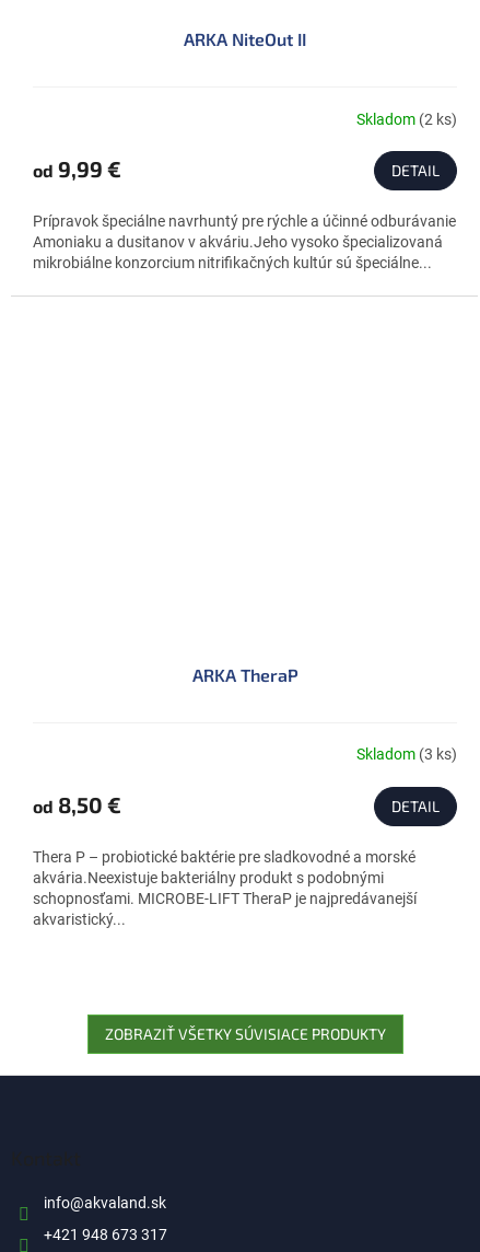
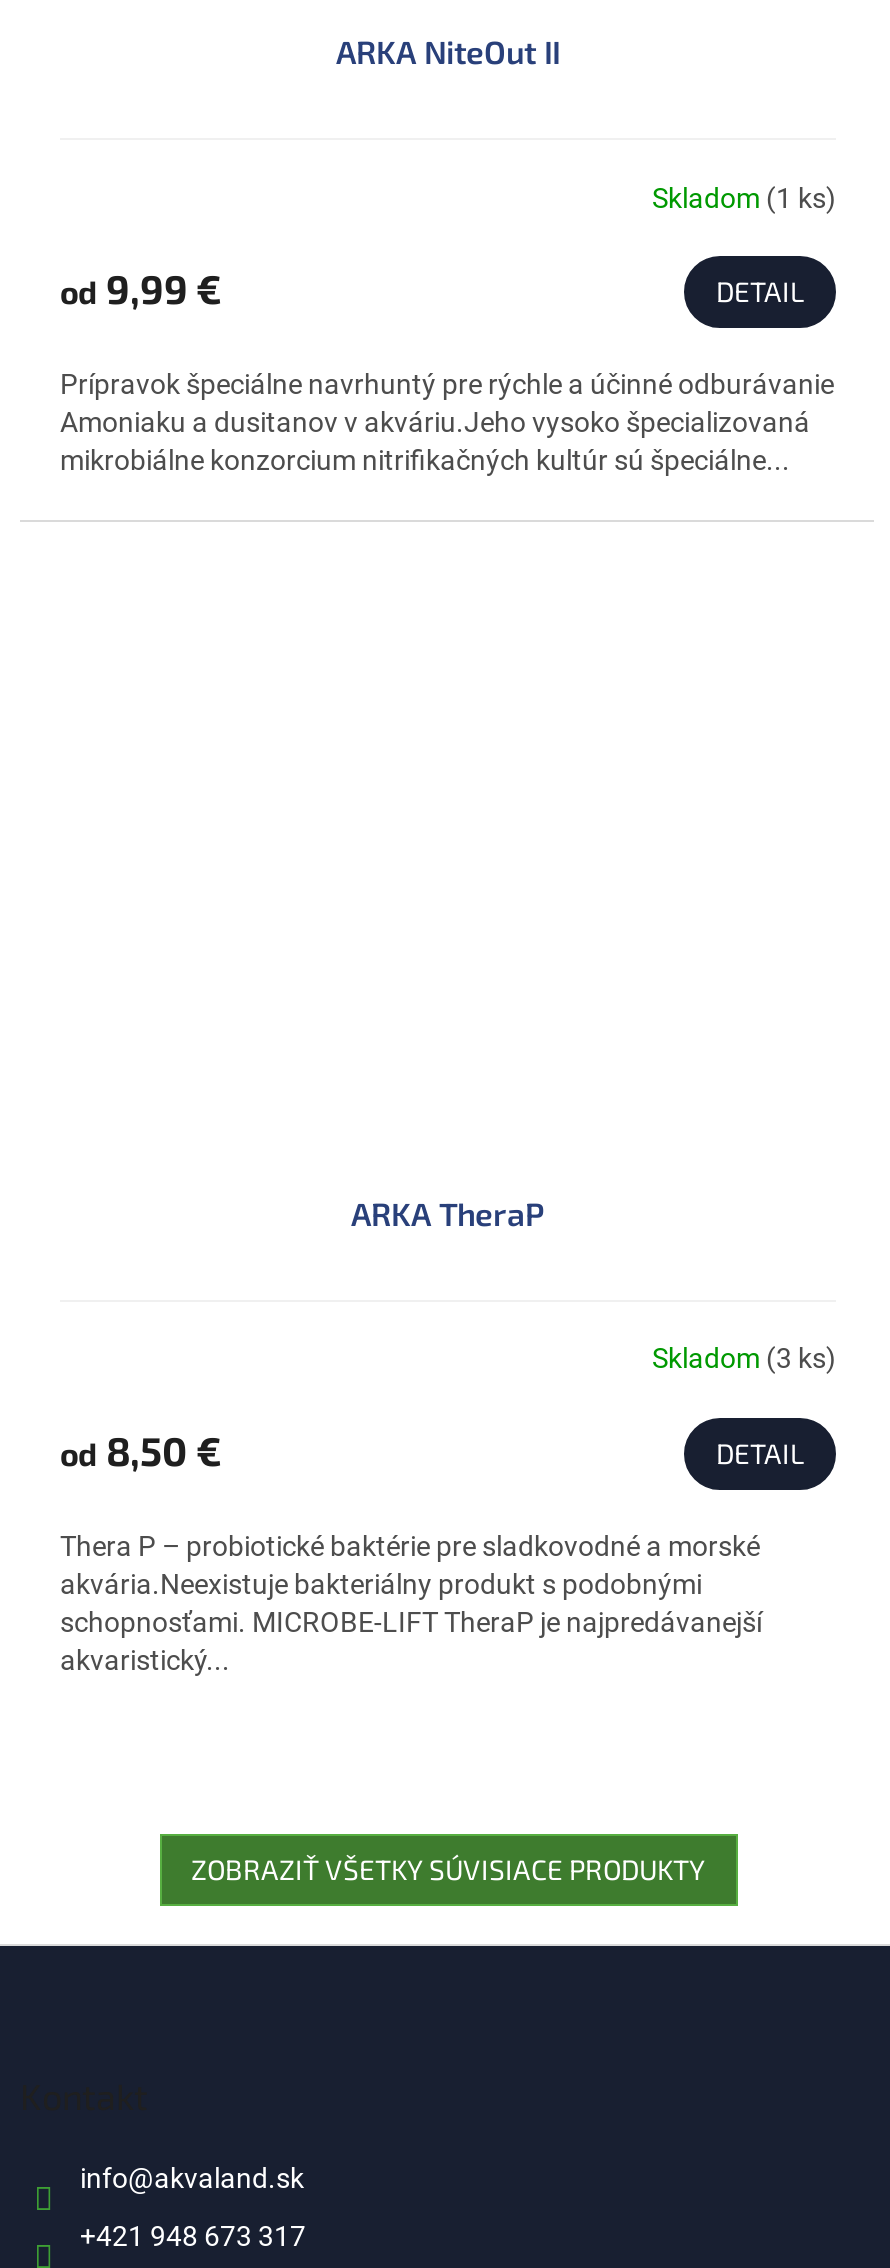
- Skladom (2 ks)
+ Skladom (1 ks)
